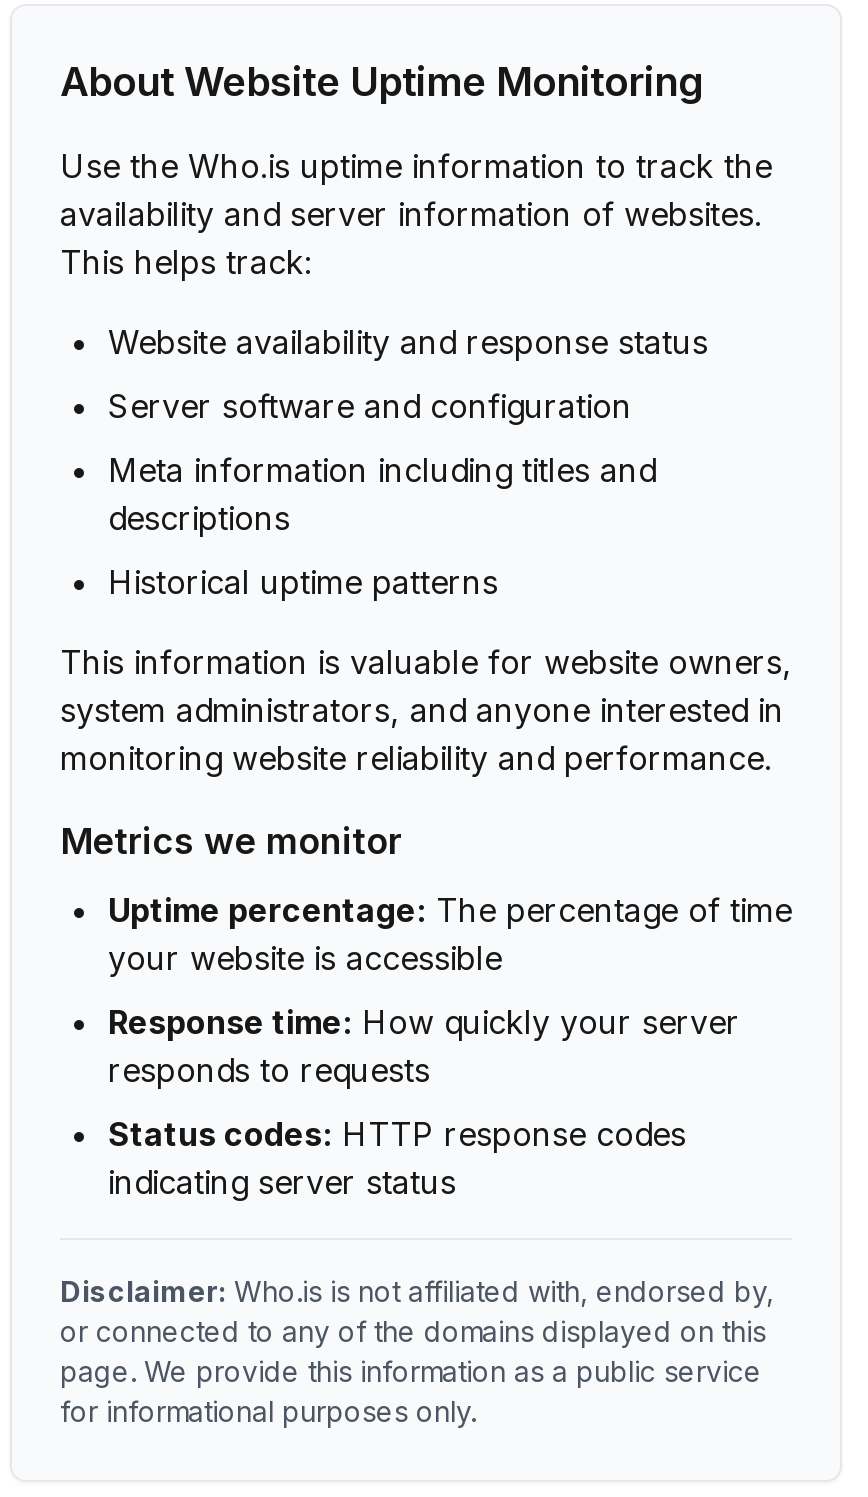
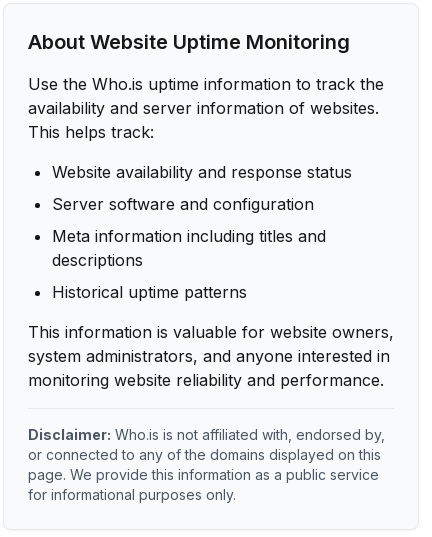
- Metrics we monitor
- Uptime percentage: The percentage of time
- your website is accessible
- Response time: How quickly your server
- responds to requests
- Status codes: HTTP response codes
- indicating server status
